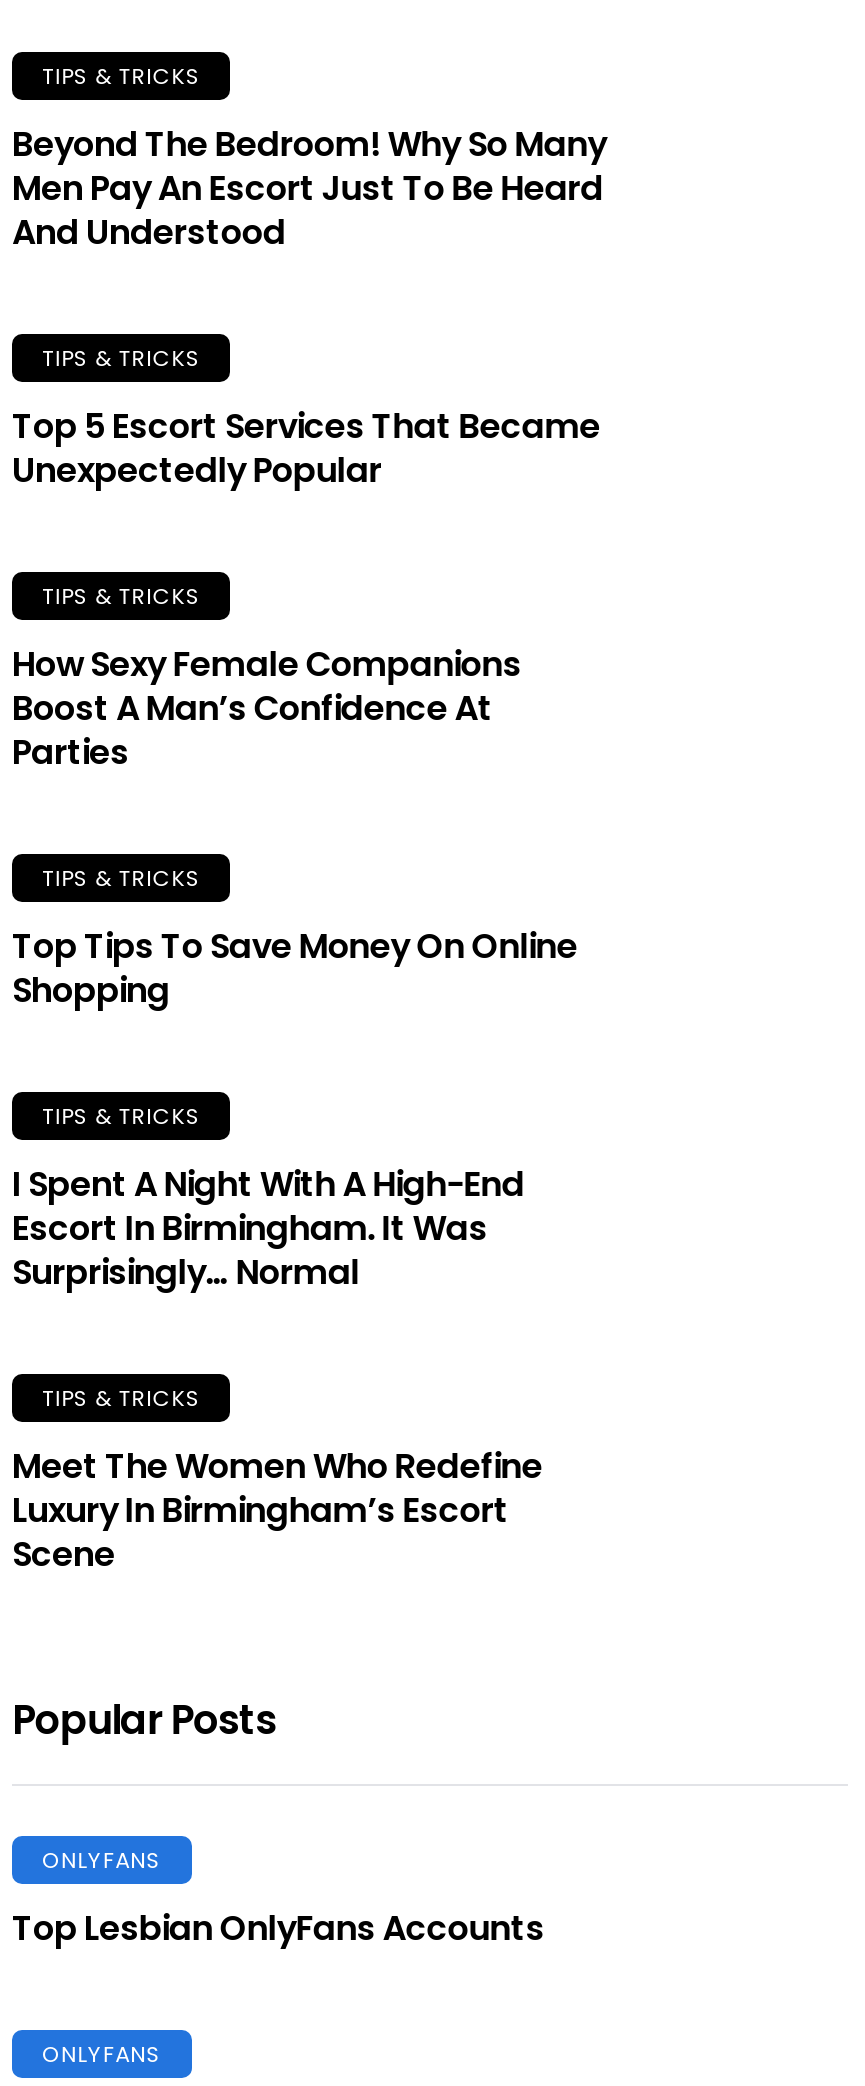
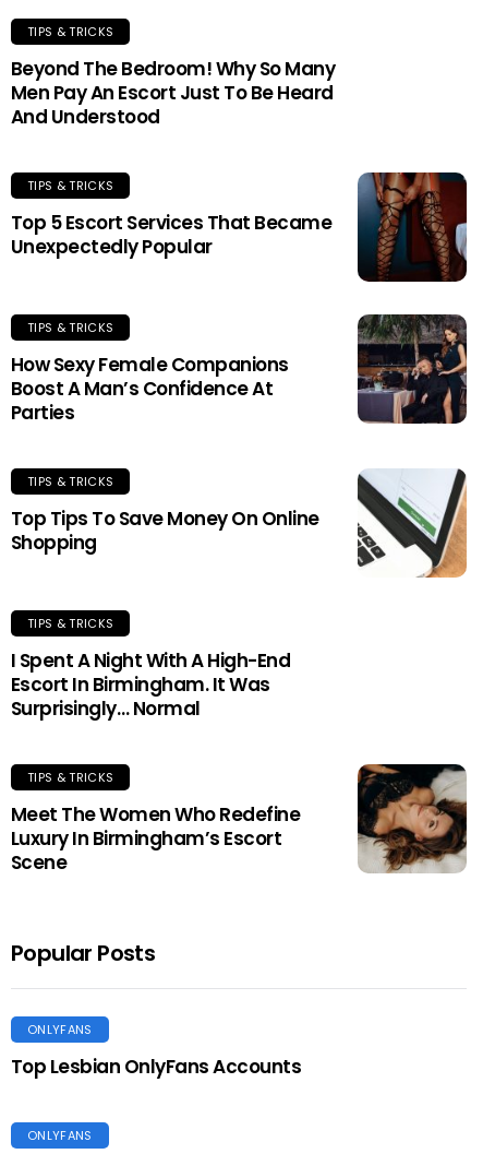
+ [image]

+ [image]

+ [image]

+ [image]
